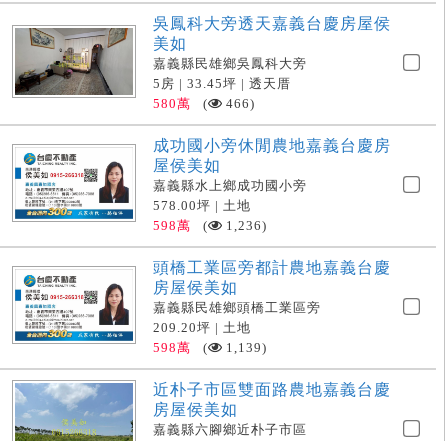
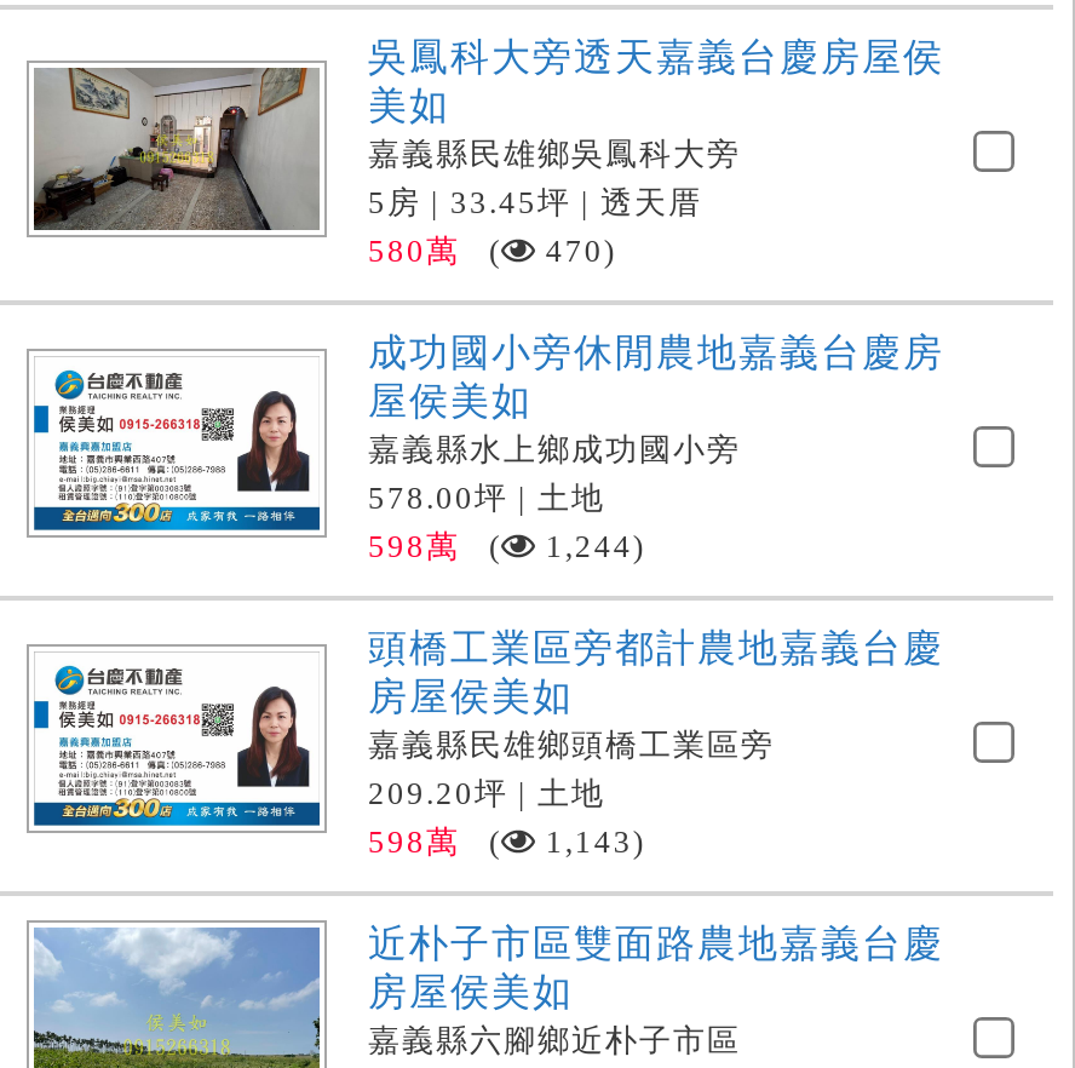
- 580萬( 466)
+ 580萬( 470)

- 598萬( 1,236)
+ 598萬( 1,244)

- 598萬( 1,139)
+ 598萬( 1,143)
